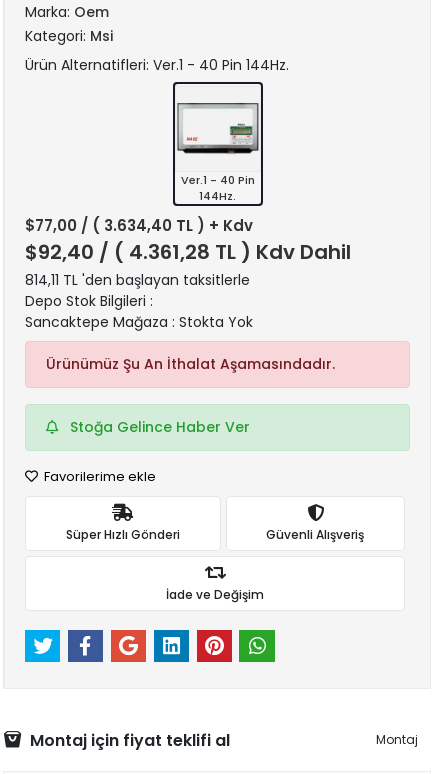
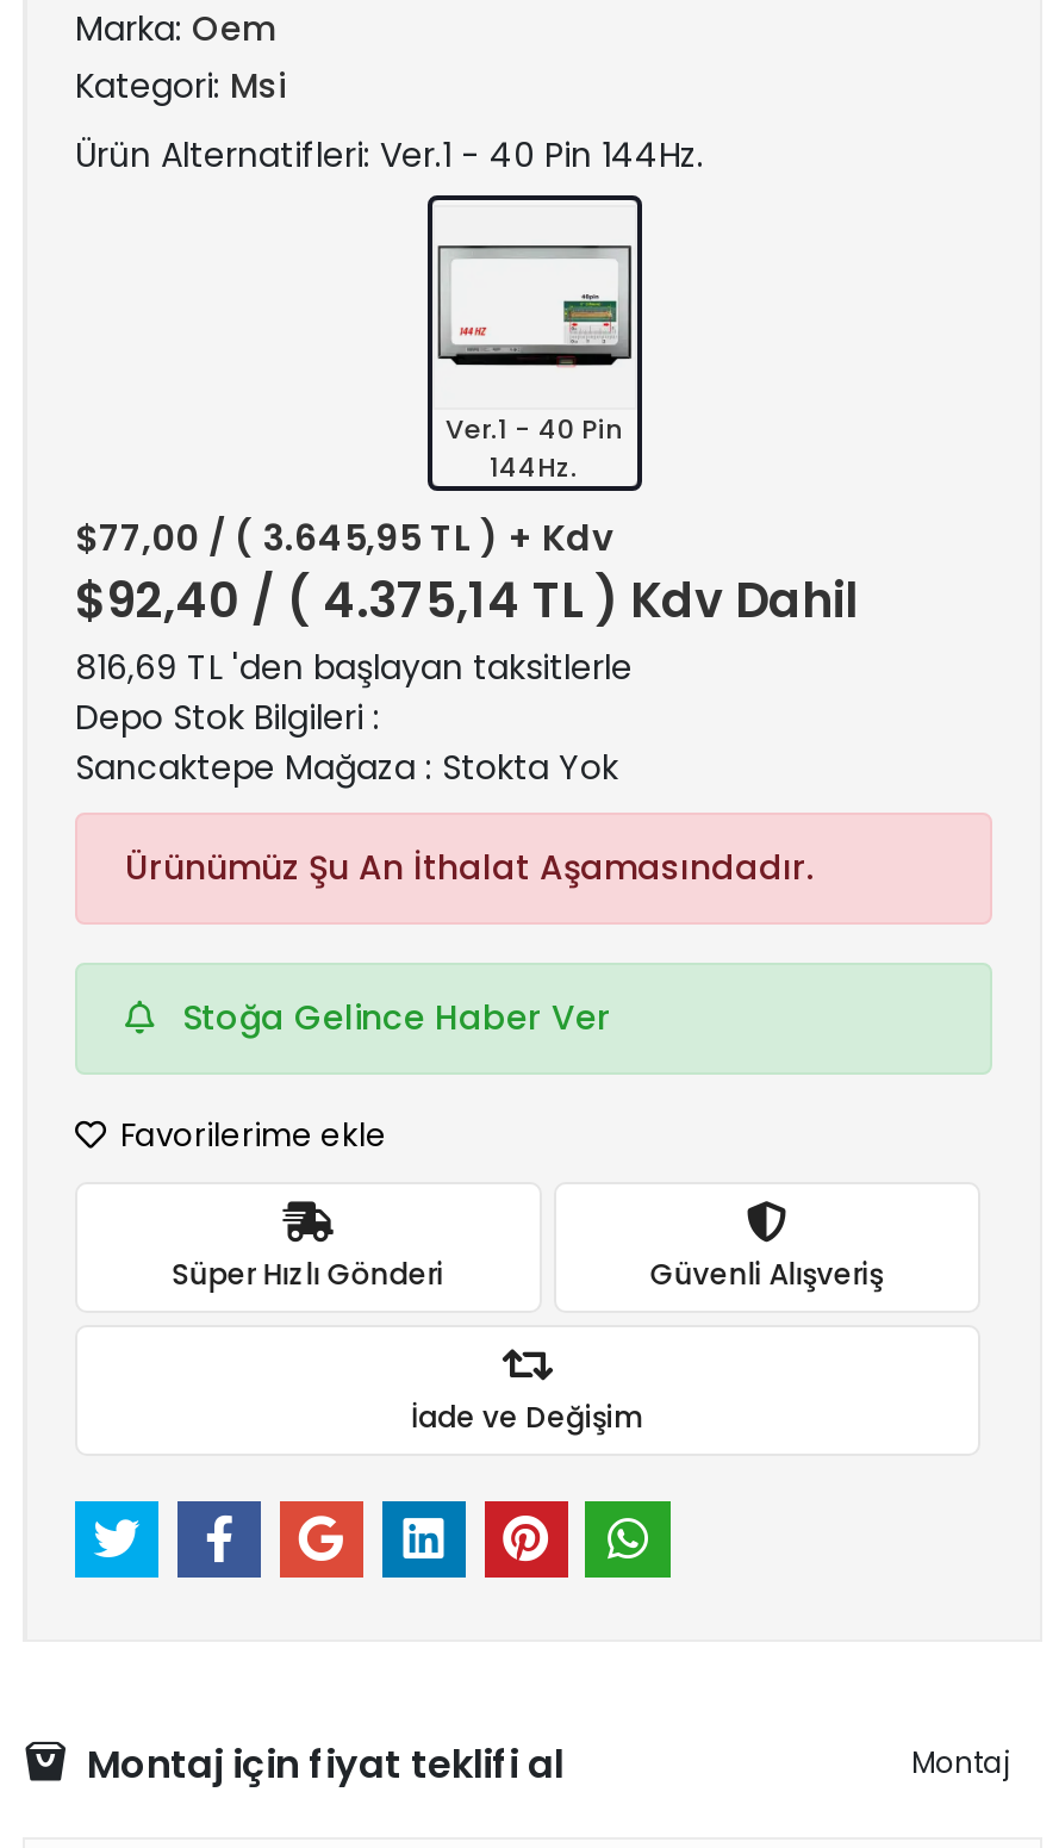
- $77,00 / ( 3.634,40 TL ) + Kdv
+ $77,00 / ( 3.645,95 TL ) + Kdv

- $92,40 / ( 4.361,28 TL ) Kdv Dahil
+ $92,40 / ( 4.375,14 TL ) Kdv Dahil

- 814,11 TL 'den başlayan taksitlerle
+ 816,69 TL 'den başlayan taksitlerle
